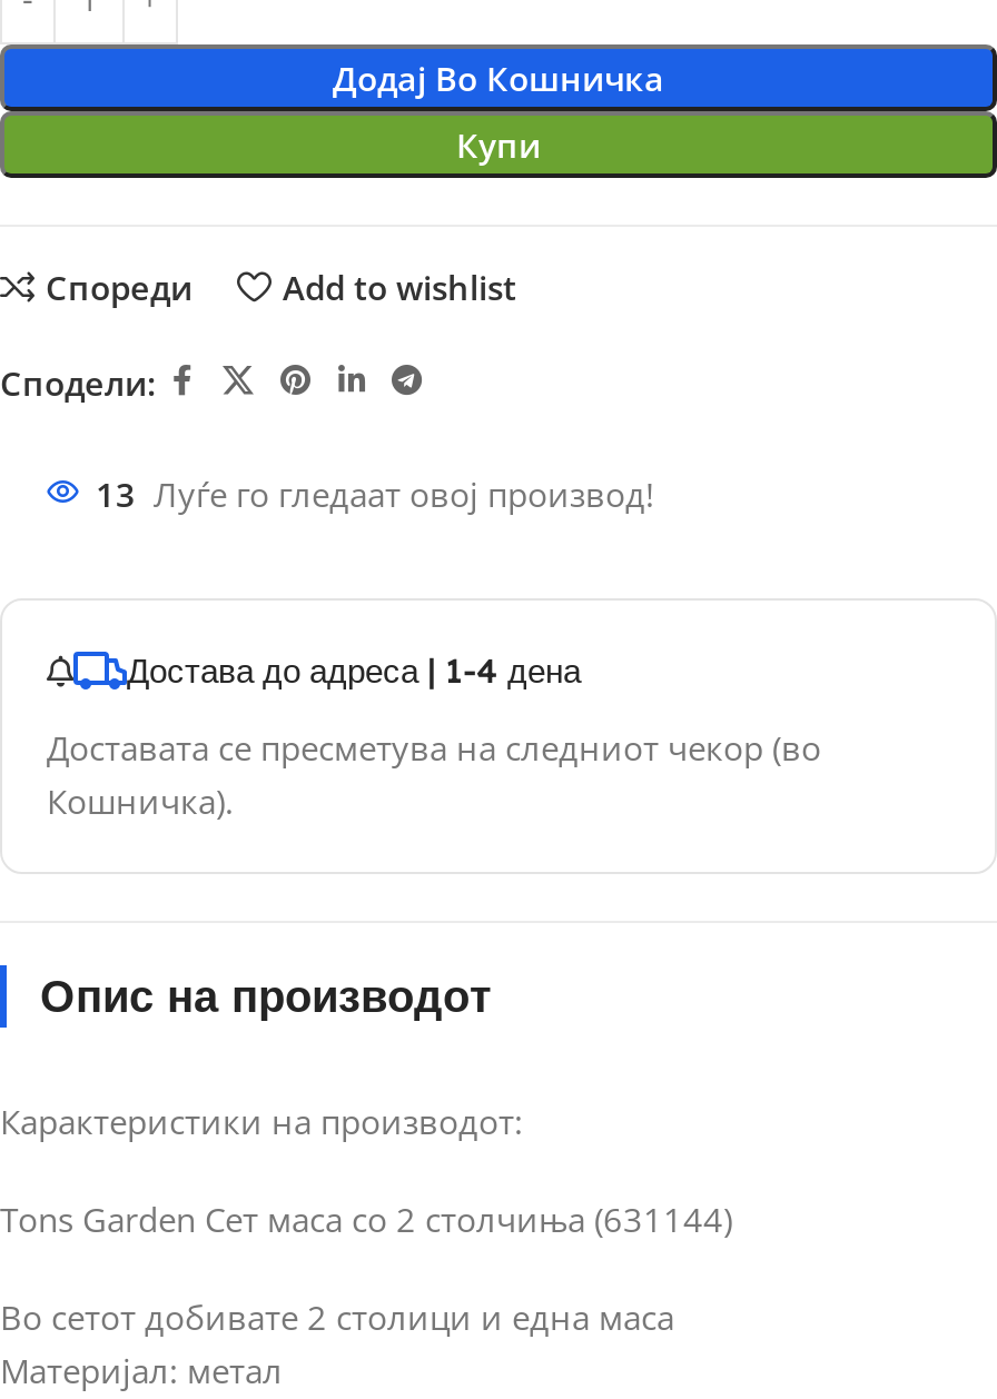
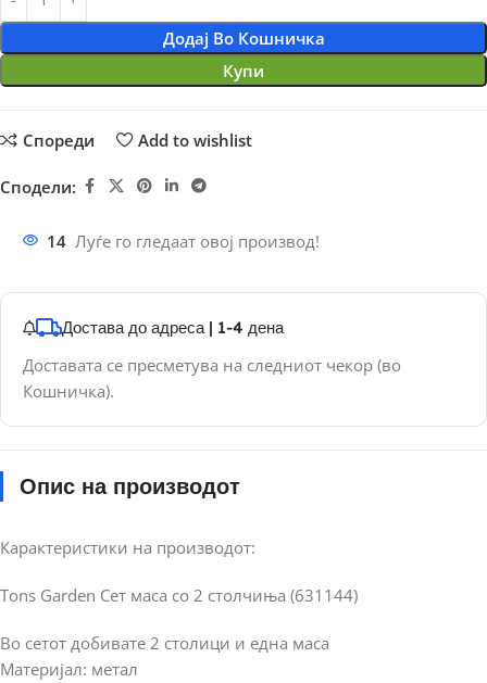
- 13 Луѓе го гледаат овој производ!
+ 14 Луѓе го гледаат овој производ!
